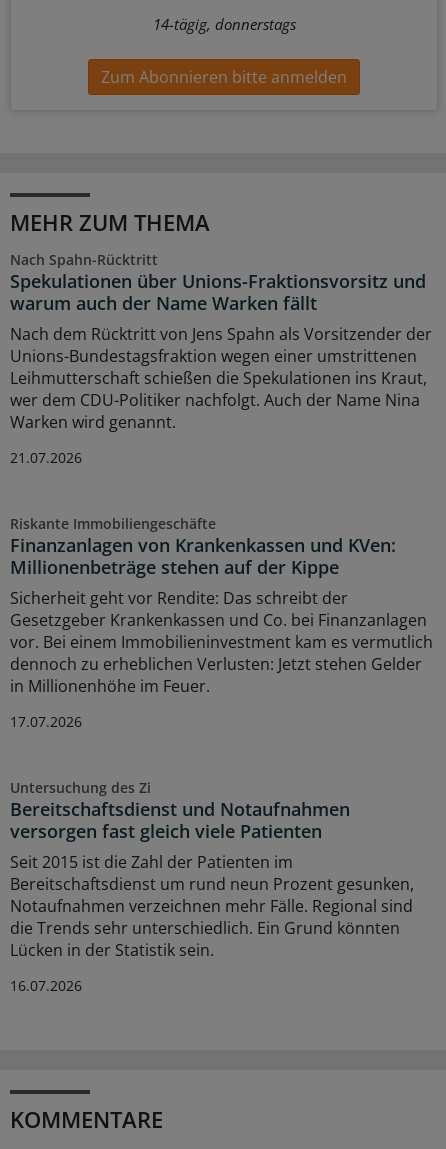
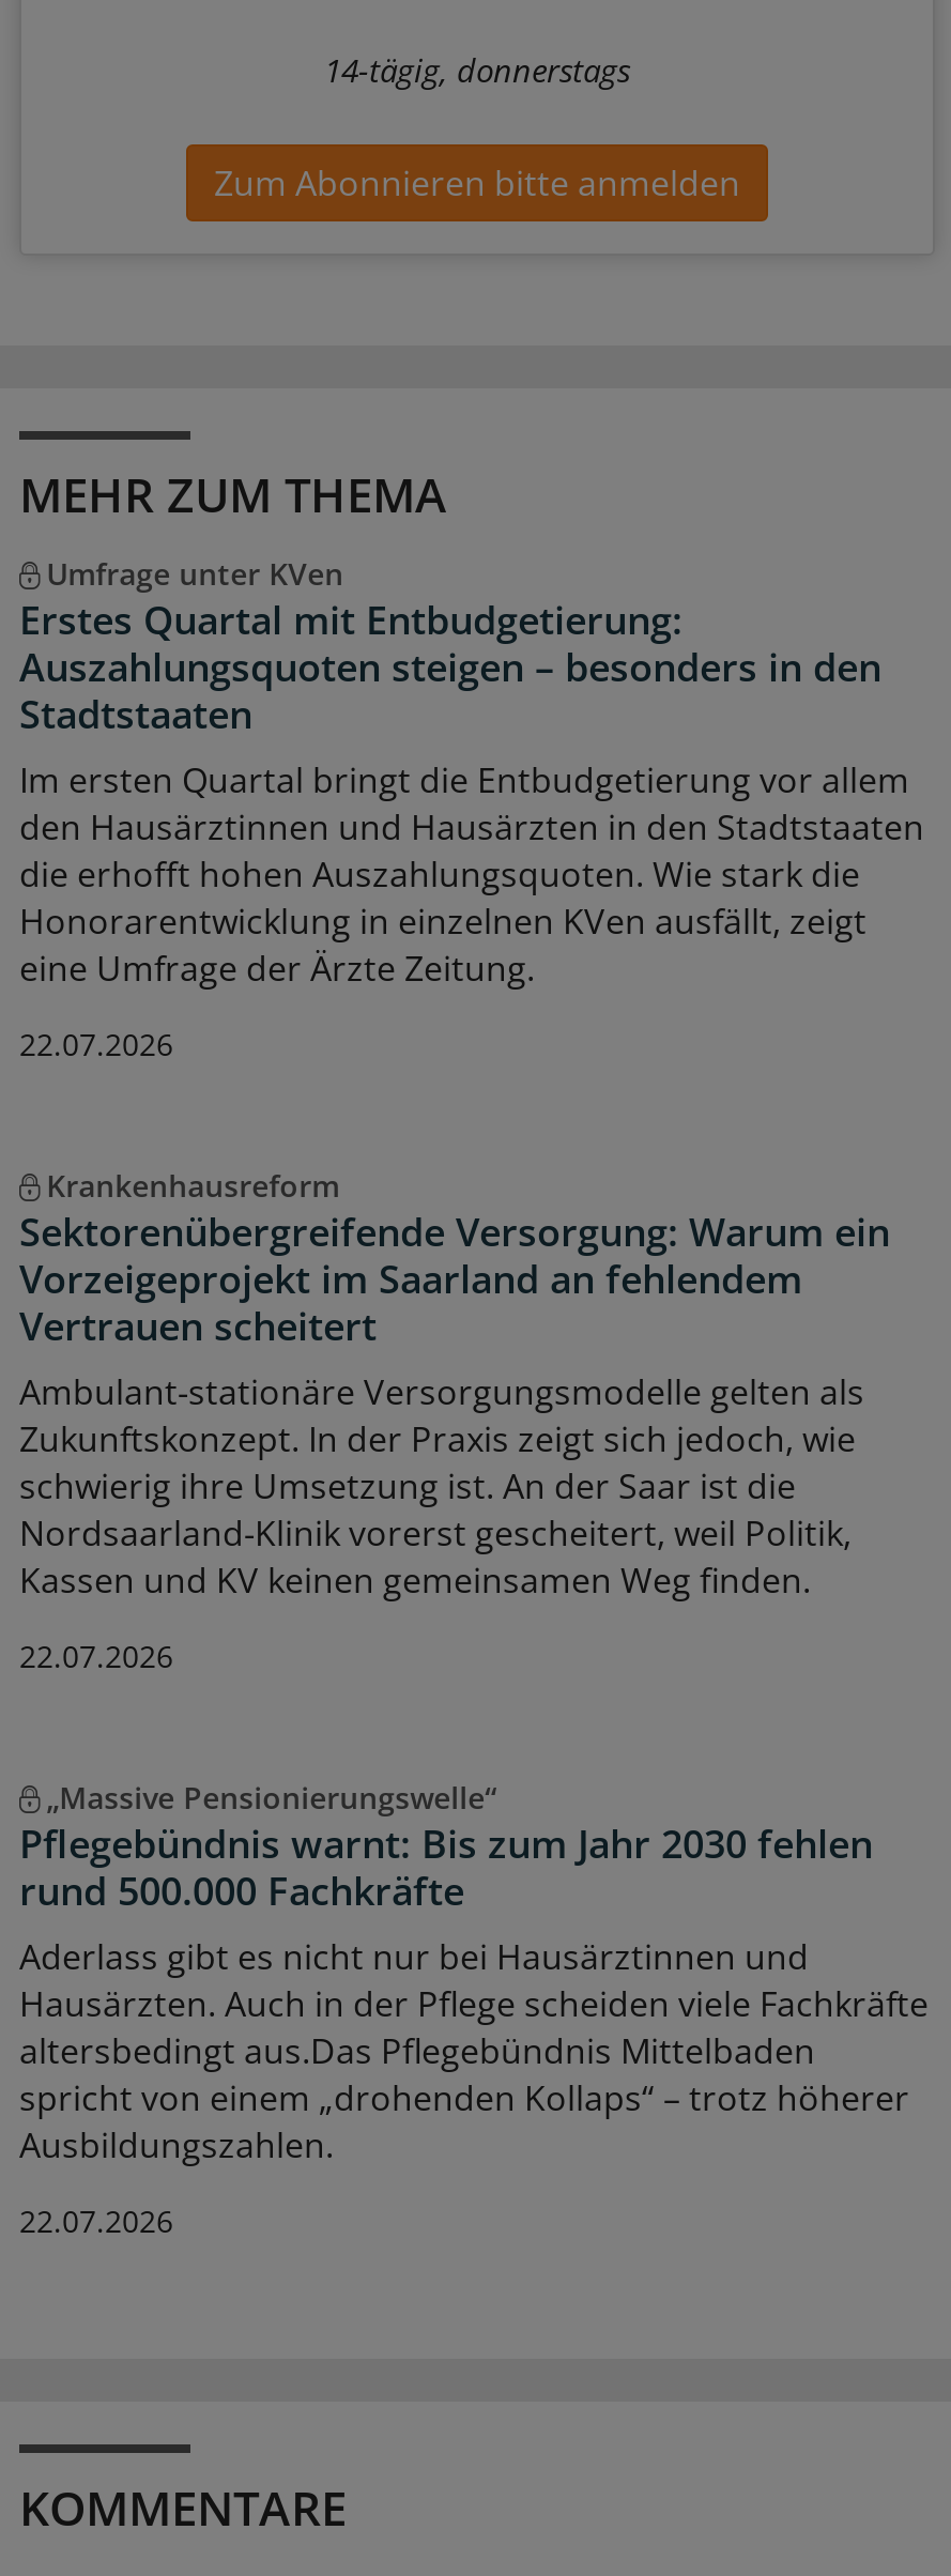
- Nach Spahn-Rücktritt
- Spekulationen über Unions-Fraktionsvorsitz und
- warum auch der Name Warken fällt
- Nach dem Rücktritt von Jens Spahn als Vorsitzender der
- Unions-Bundestagsfraktion wegen einer umstrittenen
- Leihmutterschaft schießen die Spekulationen ins Kraut,
- wer dem CDU-Politiker nachfolgt. Auch der Name Nina
- Warken wird genannt.
+ Umfrage unter KVen
+ Erstes Quartal mit Entbudgetierung:
+ Auszahlungsquoten steigen – besonders in den
+ Stadtstaaten
+ Im ersten Quartal bringt die Entbudgetierung vor allem
+ den Hausärztinnen und Hausärzten in den Stadtstaaten
+ die erhofft hohen Auszahlungsquoten. Wie stark die
+ Honorarentwicklung in einzelnen KVen ausfällt, zeigt
+ eine Umfrage der Ärzte Zeitung.

- 21.07.2026
+ 22.07.2026

- Riskante Immobiliengeschäfte
- Finanzanlagen von Krankenkassen und KVen:
- Millionenbeträge stehen auf der Kippe
- Sicherheit geht vor Rendite: Das schreibt der
- Gesetzgeber Krankenkassen und Co. bei Finanzanlagen
- vor. Bei einem Immobilieninvestment kam es vermutlich
- dennoch zu erheblichen Verlusten: Jetzt stehen Gelder
- in Millionenhöhe im Feuer.
+ Krankenhausreform
+ Sektorenübergreifende Versorgung: Warum ein
+ Vorzeigeprojekt im Saarland an fehlendem
+ Vertrauen scheitert
+ Ambulant-stationäre Versorgungsmodelle gelten als
+ Zukunftskonzept. In der Praxis zeigt sich jedoch, wie
+ schwierig ihre Umsetzung ist. An der Saar ist die
+ Nordsaarland-Klinik vorerst gescheitert, weil Politik,
+ Kassen und KV keinen gemeinsamen Weg finden.

- 17.07.2026
+ 22.07.2026

- Untersuchung des Zi
- Bereitschaftsdienst und Notaufnahmen
- versorgen fast gleich viele Patienten
- Seit 2015 ist die Zahl der Patienten im
- Bereitschaftsdienst um rund neun Prozent gesunken,
- Notaufnahmen verzeichnen mehr Fälle. Regional sind
- die Trends sehr unterschiedlich. Ein Grund könnten
- Lücken in der Statistik sein.
+ „Massive Pensionierungswelle“
+ Pflegebündnis warnt: Bis zum Jahr 2030 fehlen
+ rund 500.000 Fachkräfte
+ Aderlass gibt es nicht nur bei Hausärztinnen und
+ Hausärzten. Auch in der Pflege scheiden viele Fachkräfte
+ altersbedingt aus.Das Pflegebündnis Mittelbaden
+ spricht von einem „drohenden Kollaps“ – trotz höherer
+ Ausbildungszahlen.

- 16.07.2026
+ 22.07.2026
